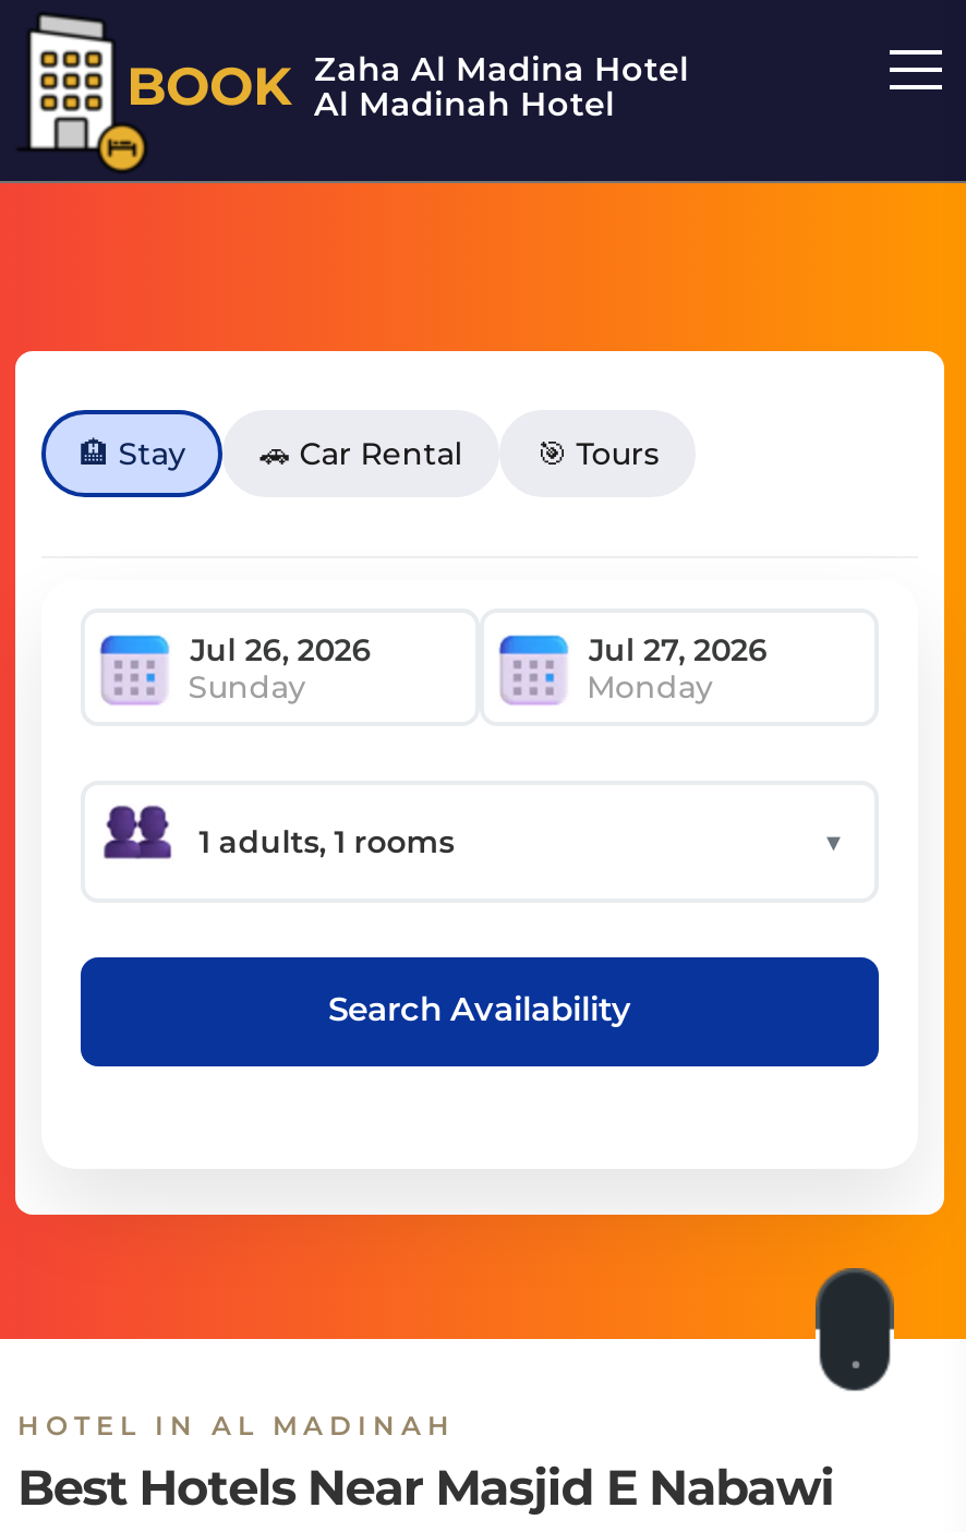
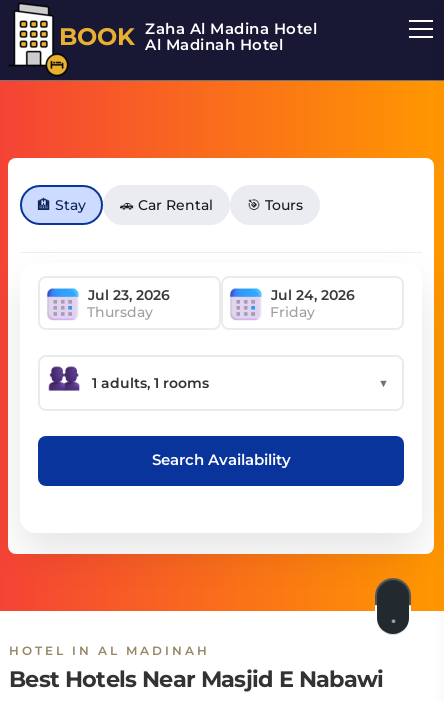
- Sunday
- Monday
+ Thursday
+ Friday
